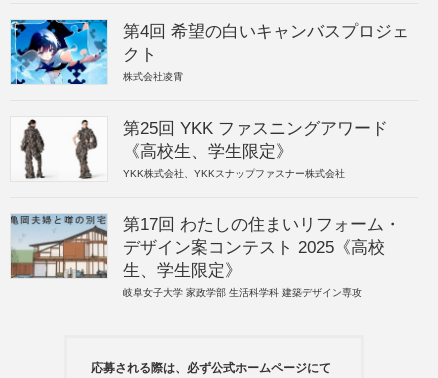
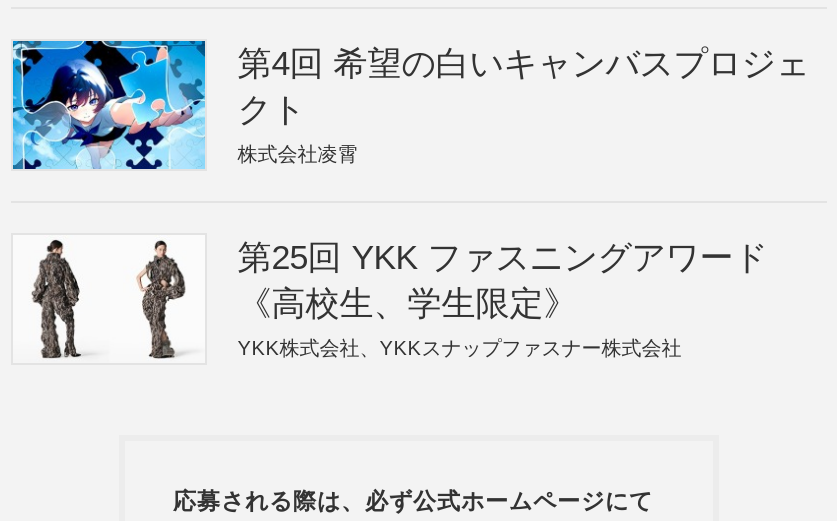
- [image]
- 第17回 わたしの住まいリフォーム・
- デザイン案コンテスト 2025《高校
- 生、学生限定》
- 岐阜女子大学 家政学部 生活科学科 建築デザイン専攻
